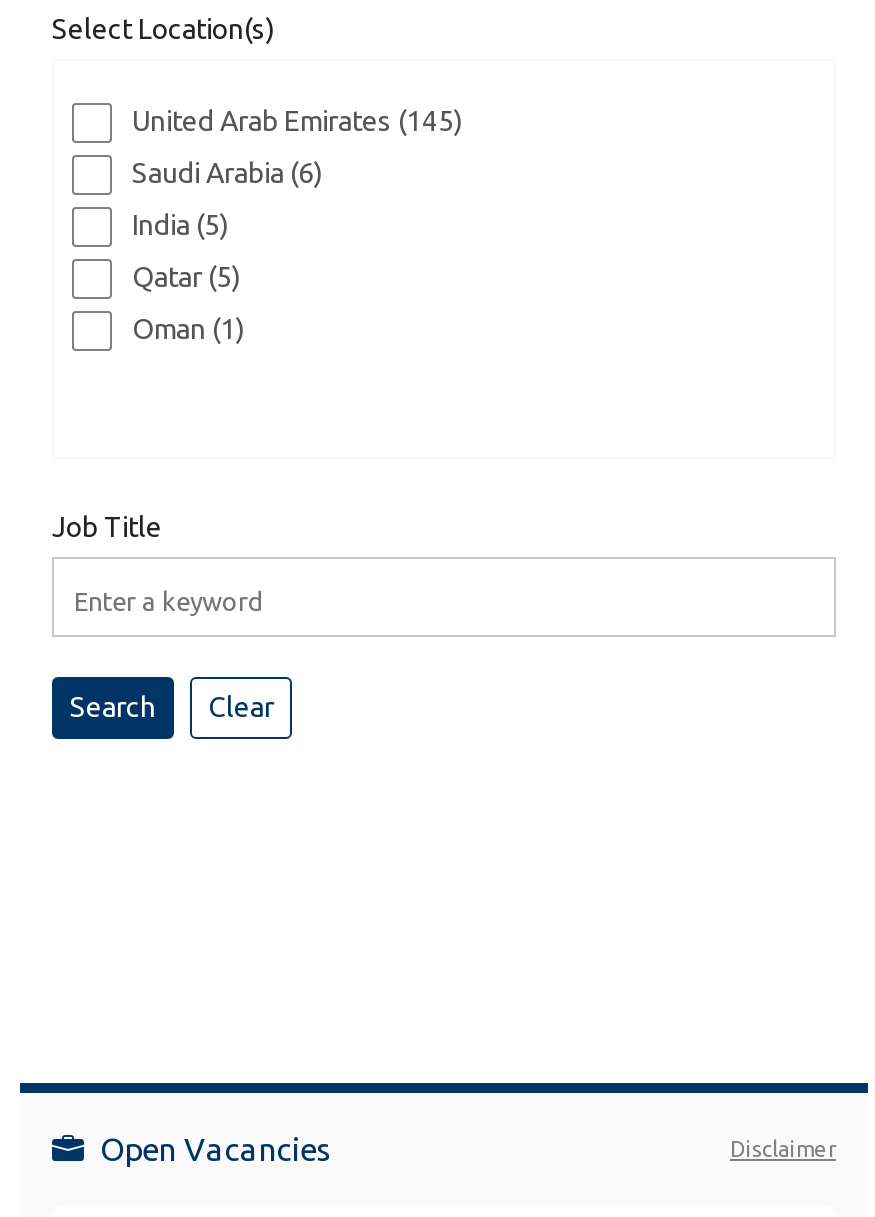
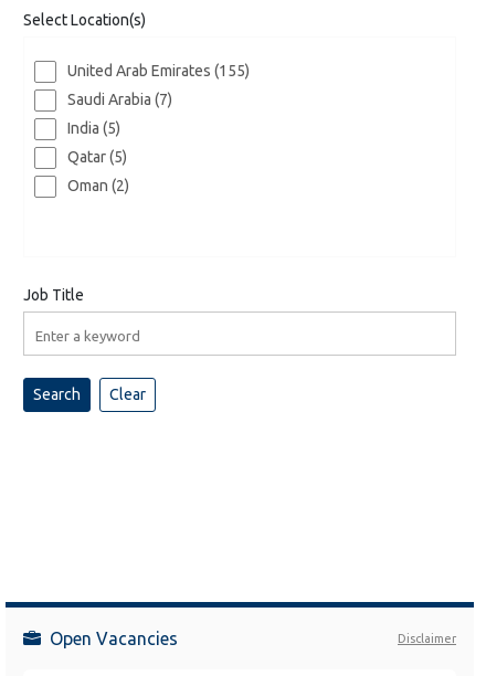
- United Arab Emirates (145)
+ United Arab Emirates (155)

- Saudi Arabia (6)
+ Saudi Arabia (7)

- Oman (1)
+ Oman (2)
